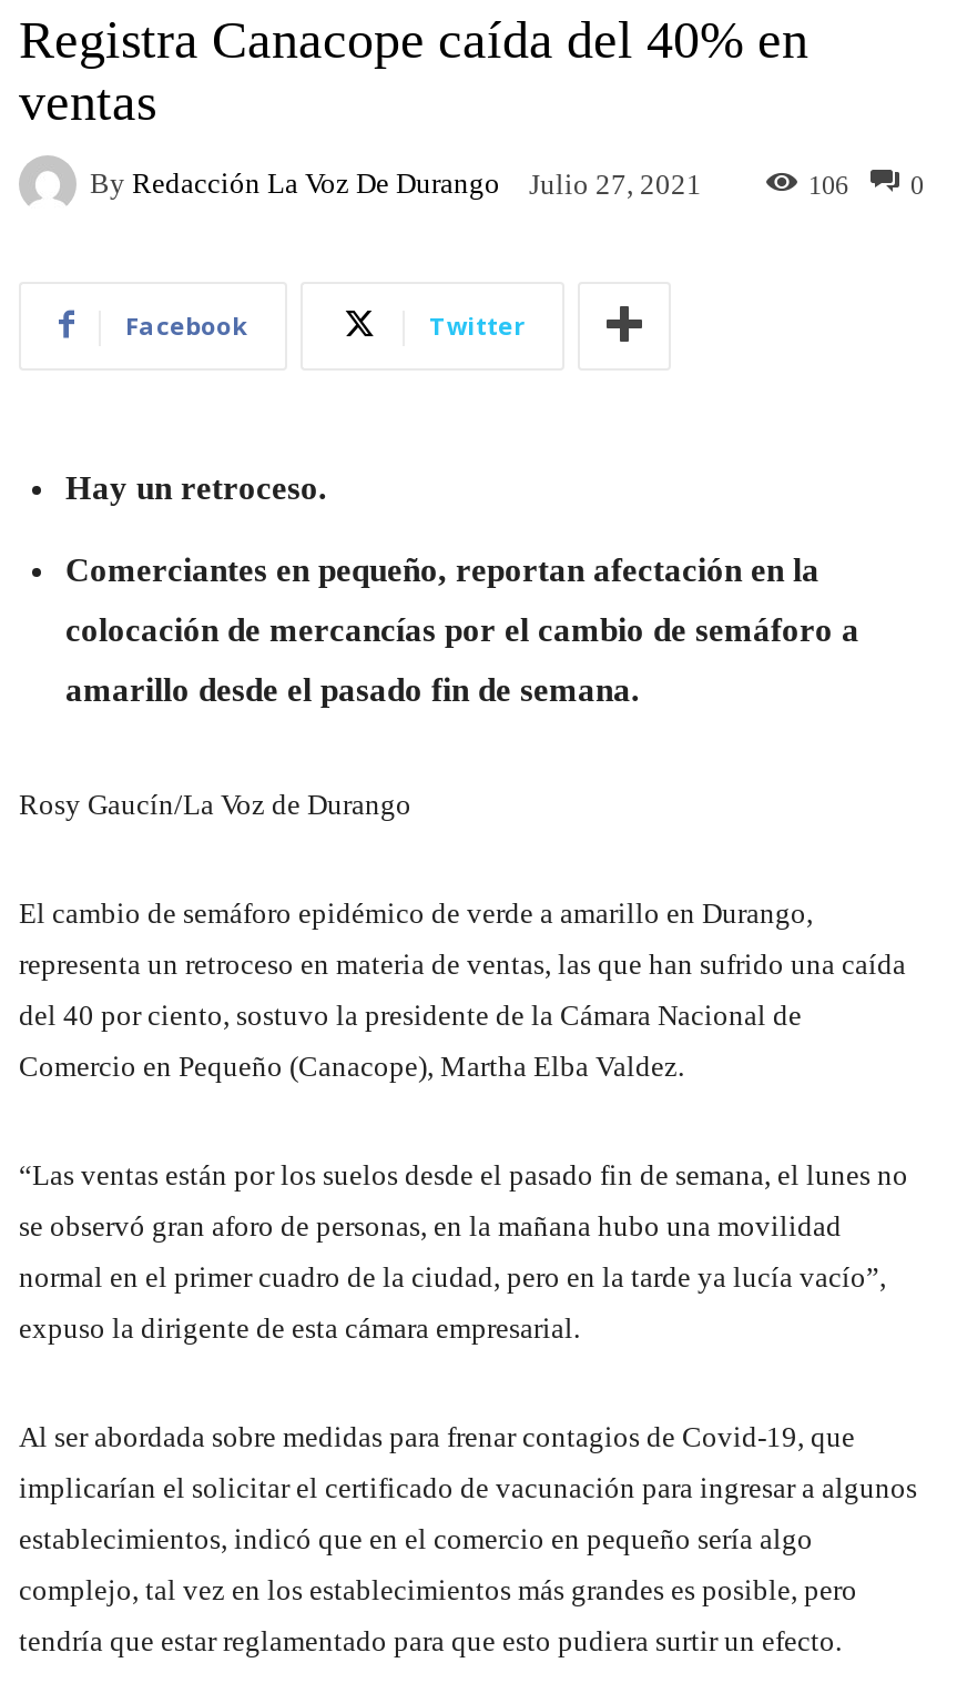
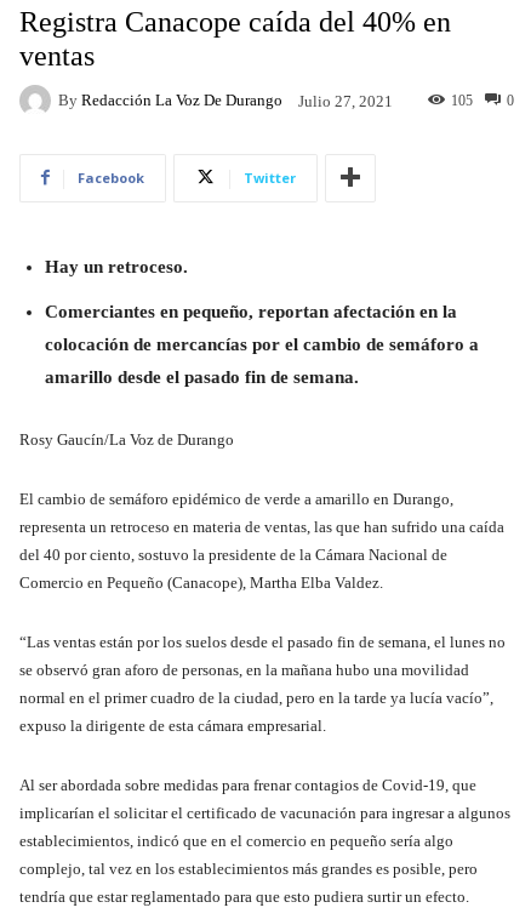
- 106 0
+ 105 0
